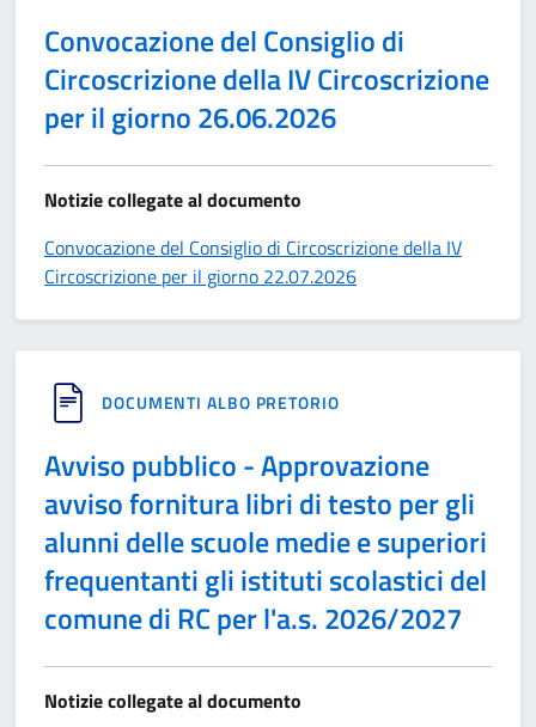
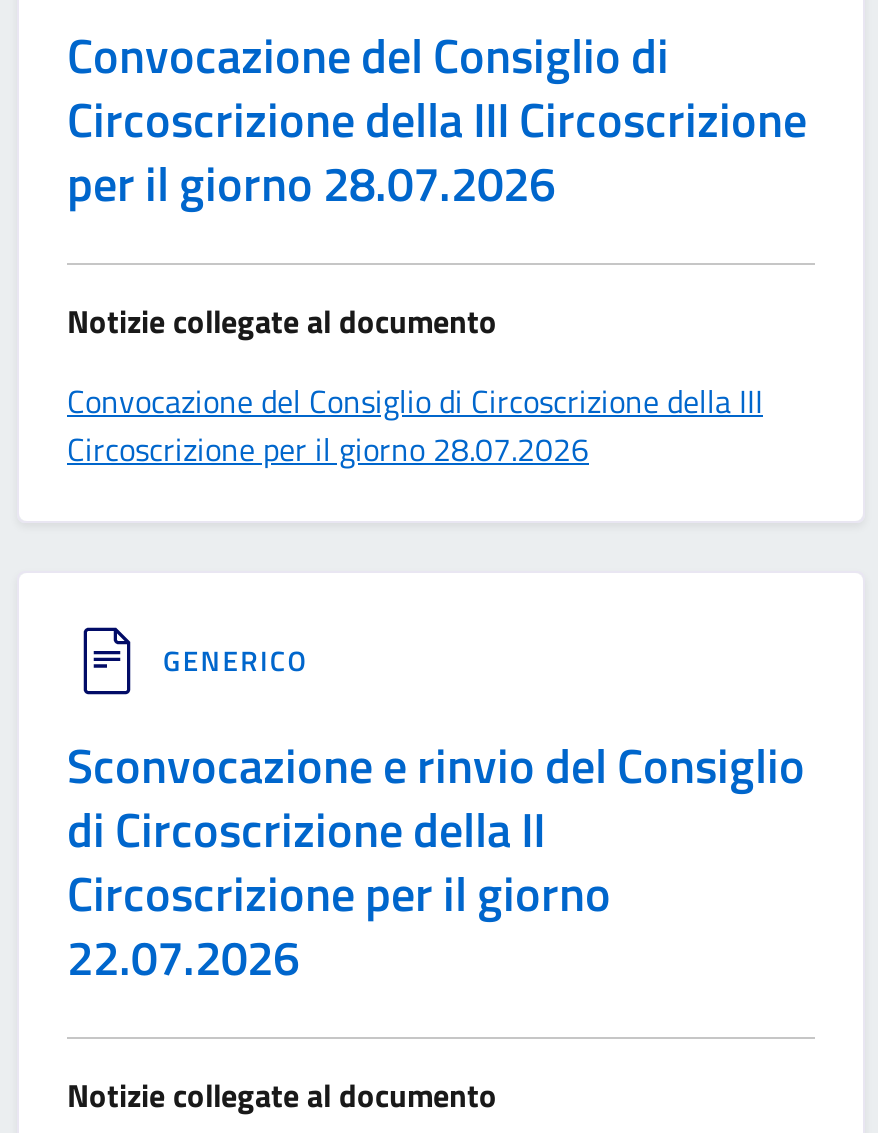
- Circoscrizione della IV Circoscrizione
+ Circoscrizione della III Circoscrizione

- per il giorno 26.06.2026
+ per il giorno 28.07.2026

- Convocazione del Consiglio di Circoscrizione della IV
- Circoscrizione per il giorno 22.07.2026
+ Convocazione del Consiglio di Circoscrizione della III
+ Circoscrizione per il giorno 28.07.2026

- DOCUMENTI ALBO PRETORIO
+ GENERICO

- Avviso pubblico - Approvazione
- avviso fornitura libri di testo per gli
- alunni delle scuole medie e superiori
- frequentanti gli istituti scolastici del
- comune di RC per l'a.s. 2026/2027
+ Sconvocazione e rinvio del Consiglio
+ di Circoscrizione della II
+ Circoscrizione per il giorno
+ 22.07.2026
